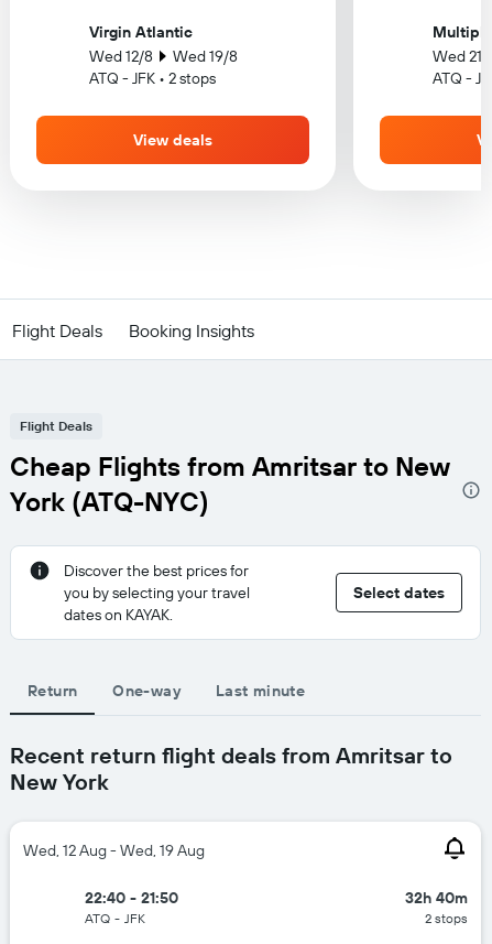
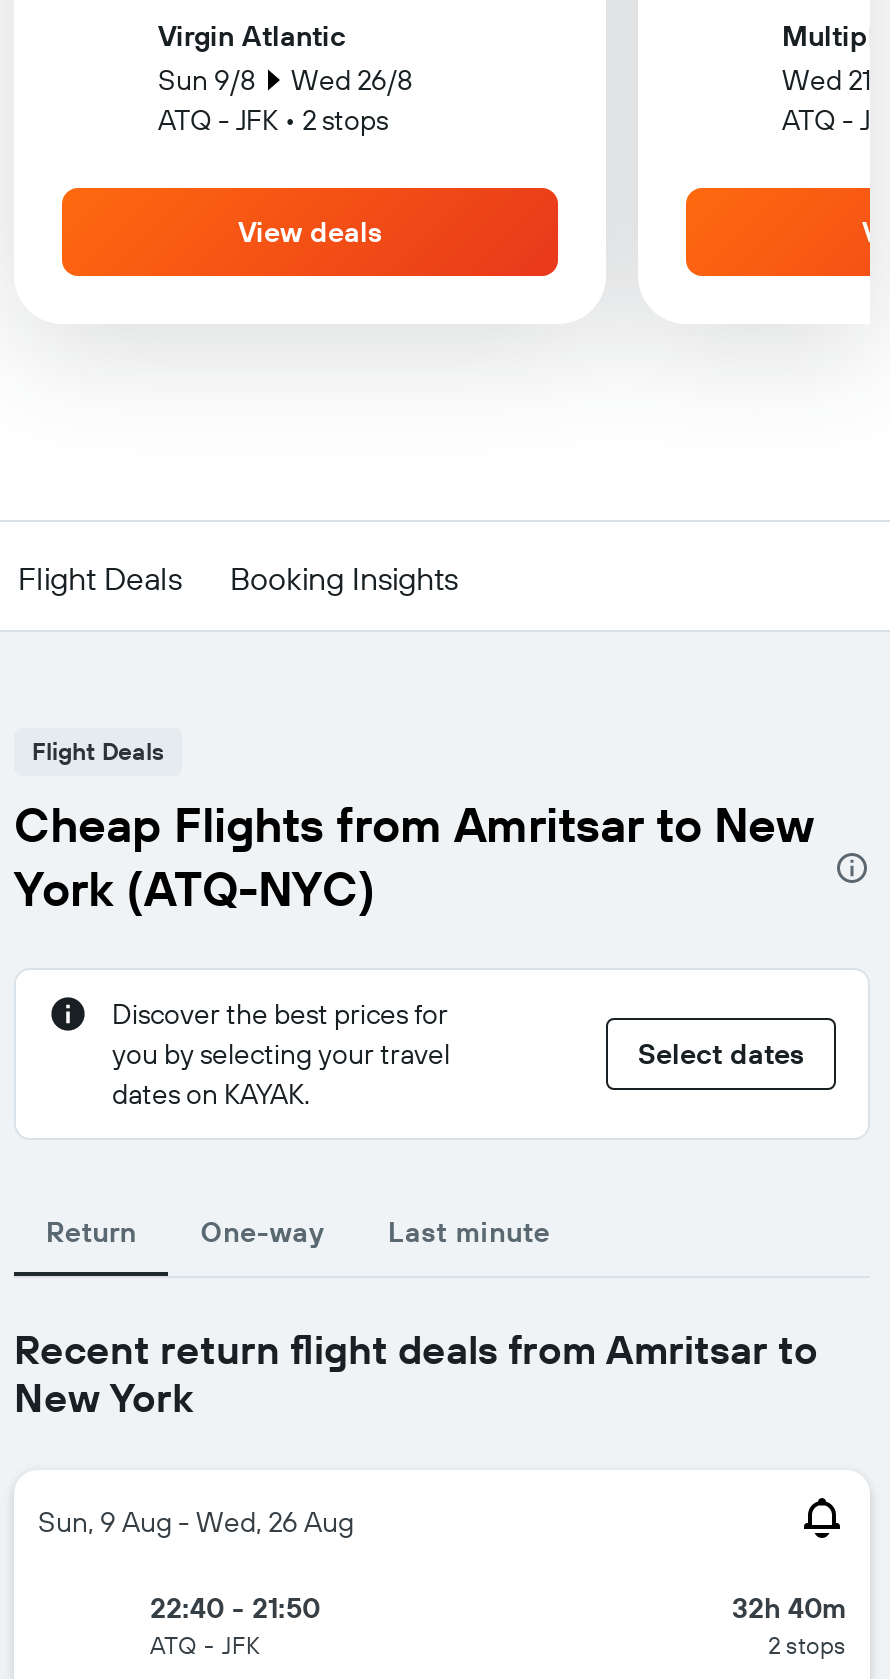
- Wed 12/8
- Wed 19/8
+ Sun 9/8
+ Wed 26/8

- Wed, 12 Aug - Wed, 19 Aug
+ Sun, 9 Aug - Wed, 26 Aug
